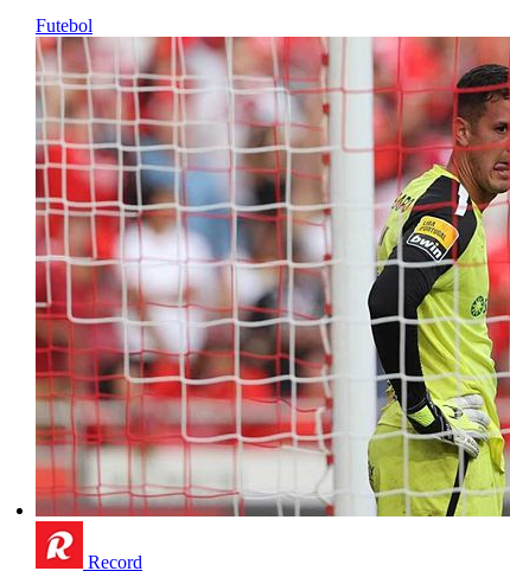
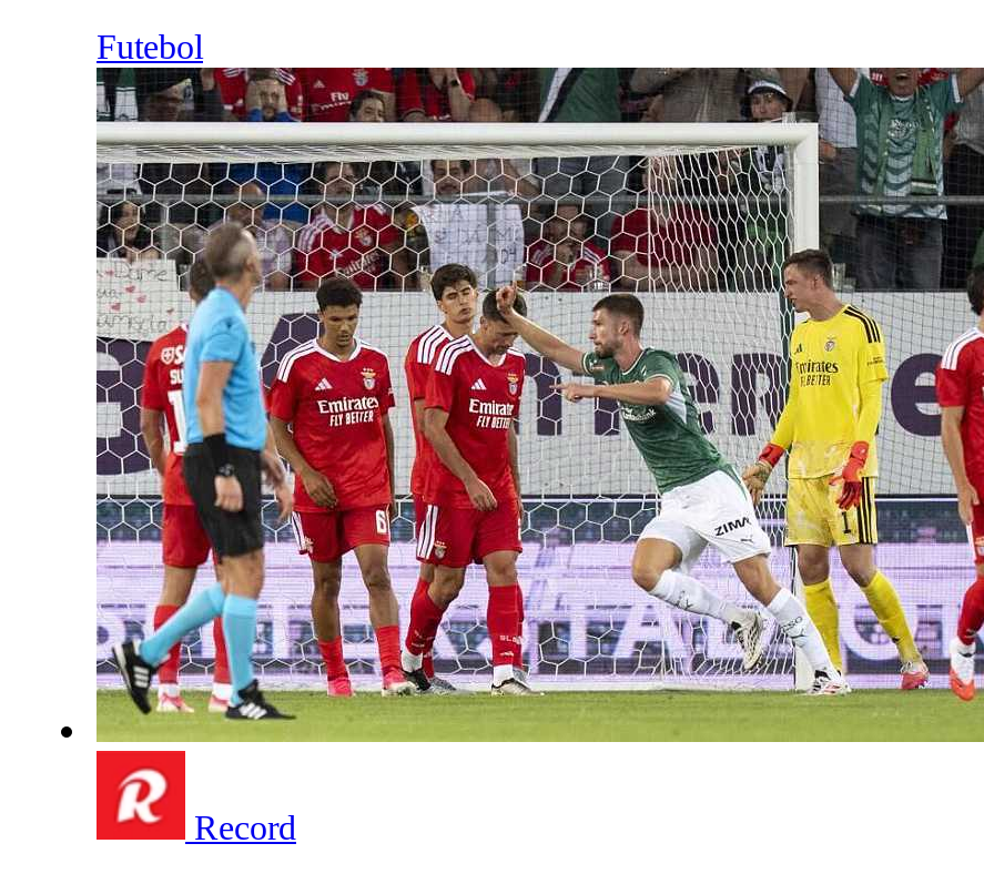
- [image]
+ [image]
